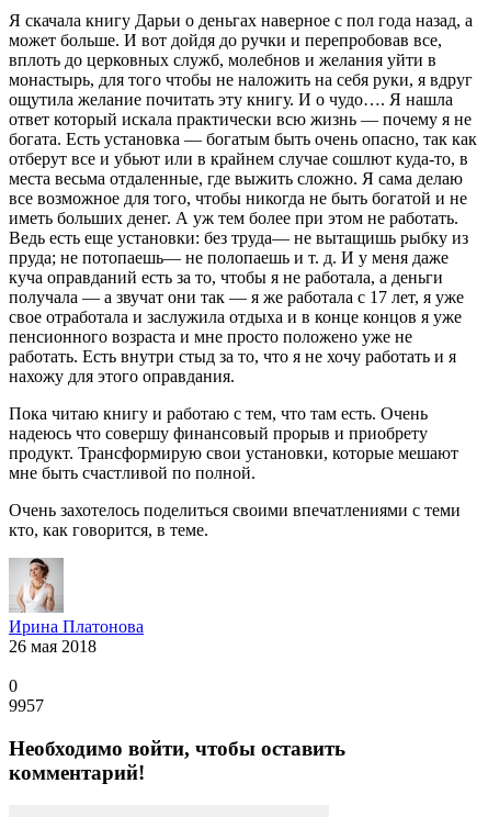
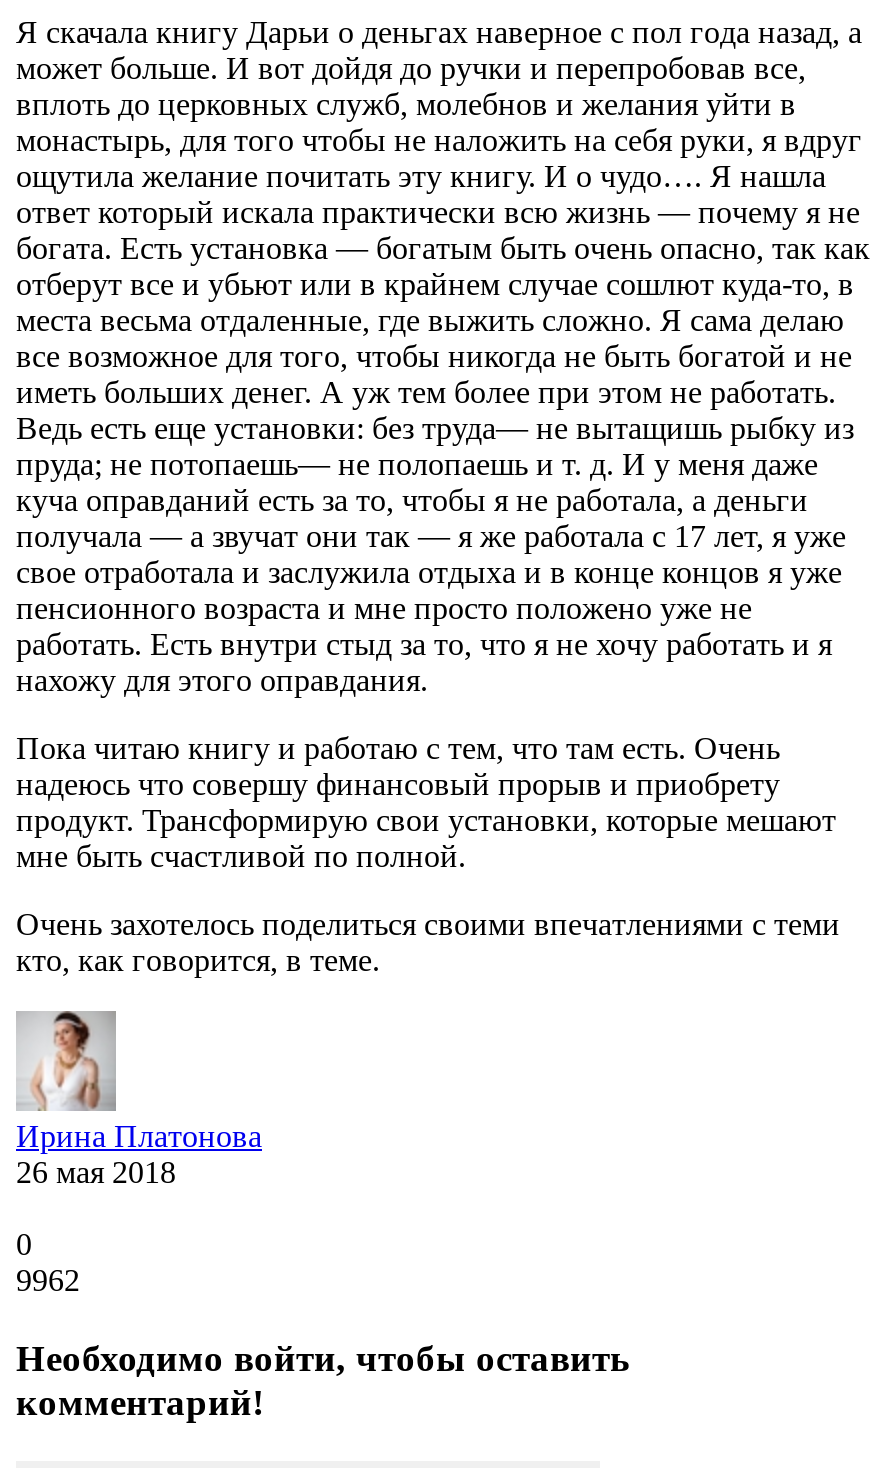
- 9957
+ 9962
